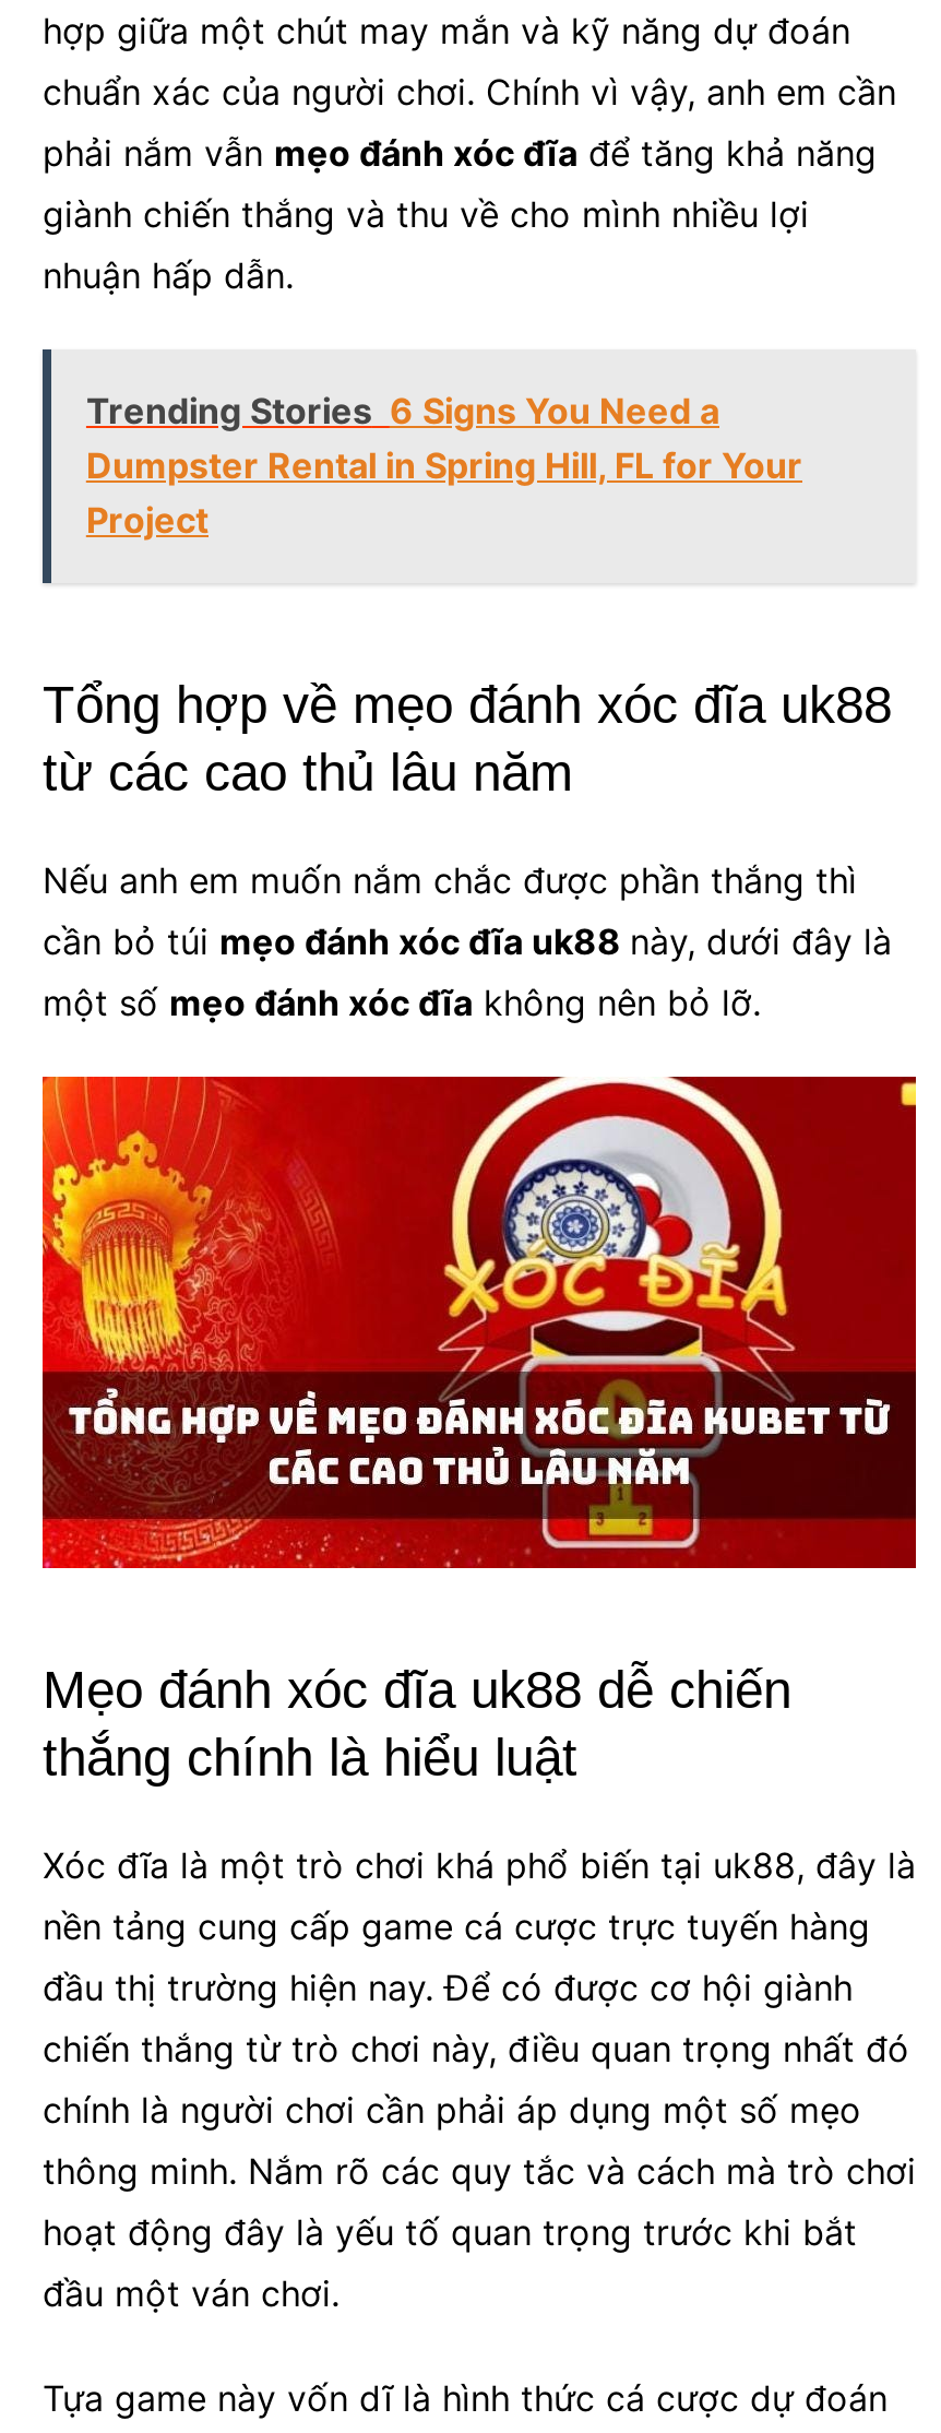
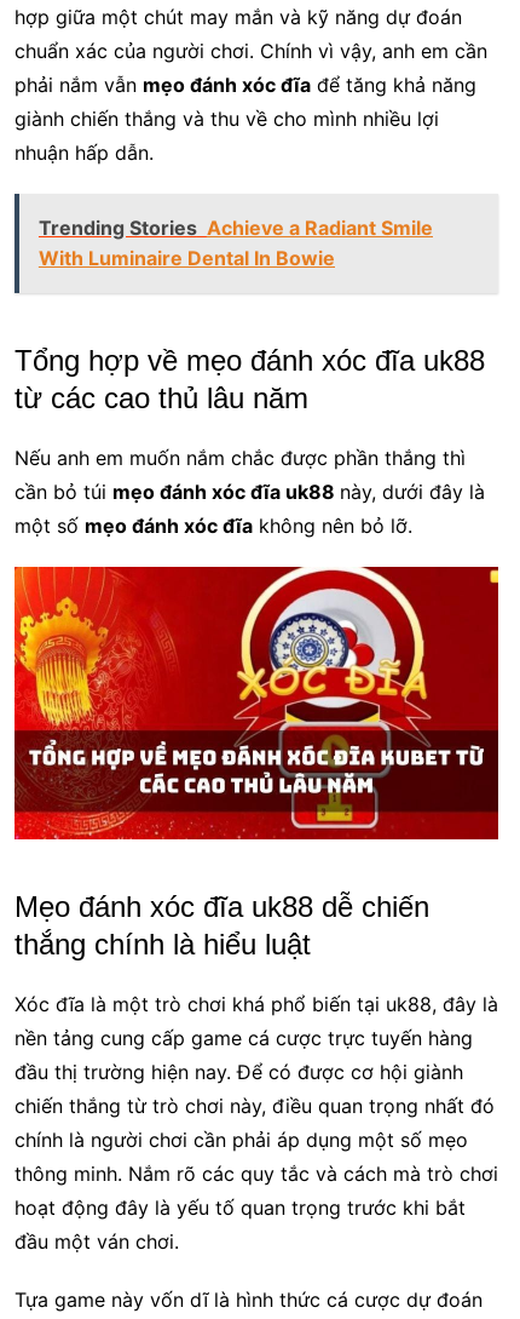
- Trending Stories 6 Signs You Need a
- Dumpster Rental in Spring Hill, FL for Your
- Project
+ Trending Stories Achieve a Radiant Smile
+ With Luminaire Dental In Bowie
